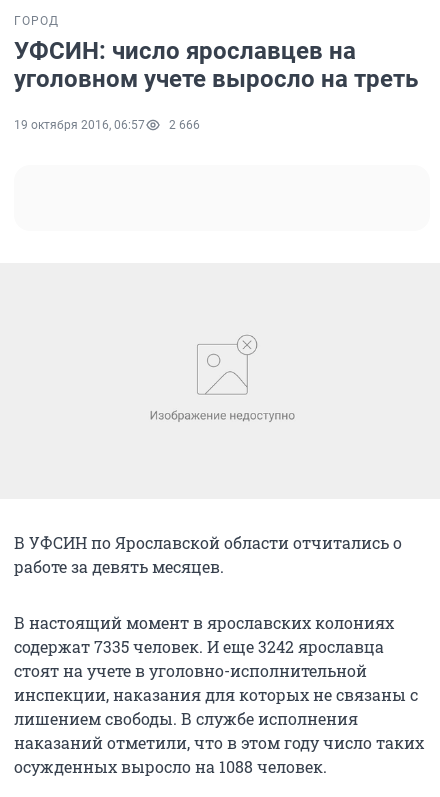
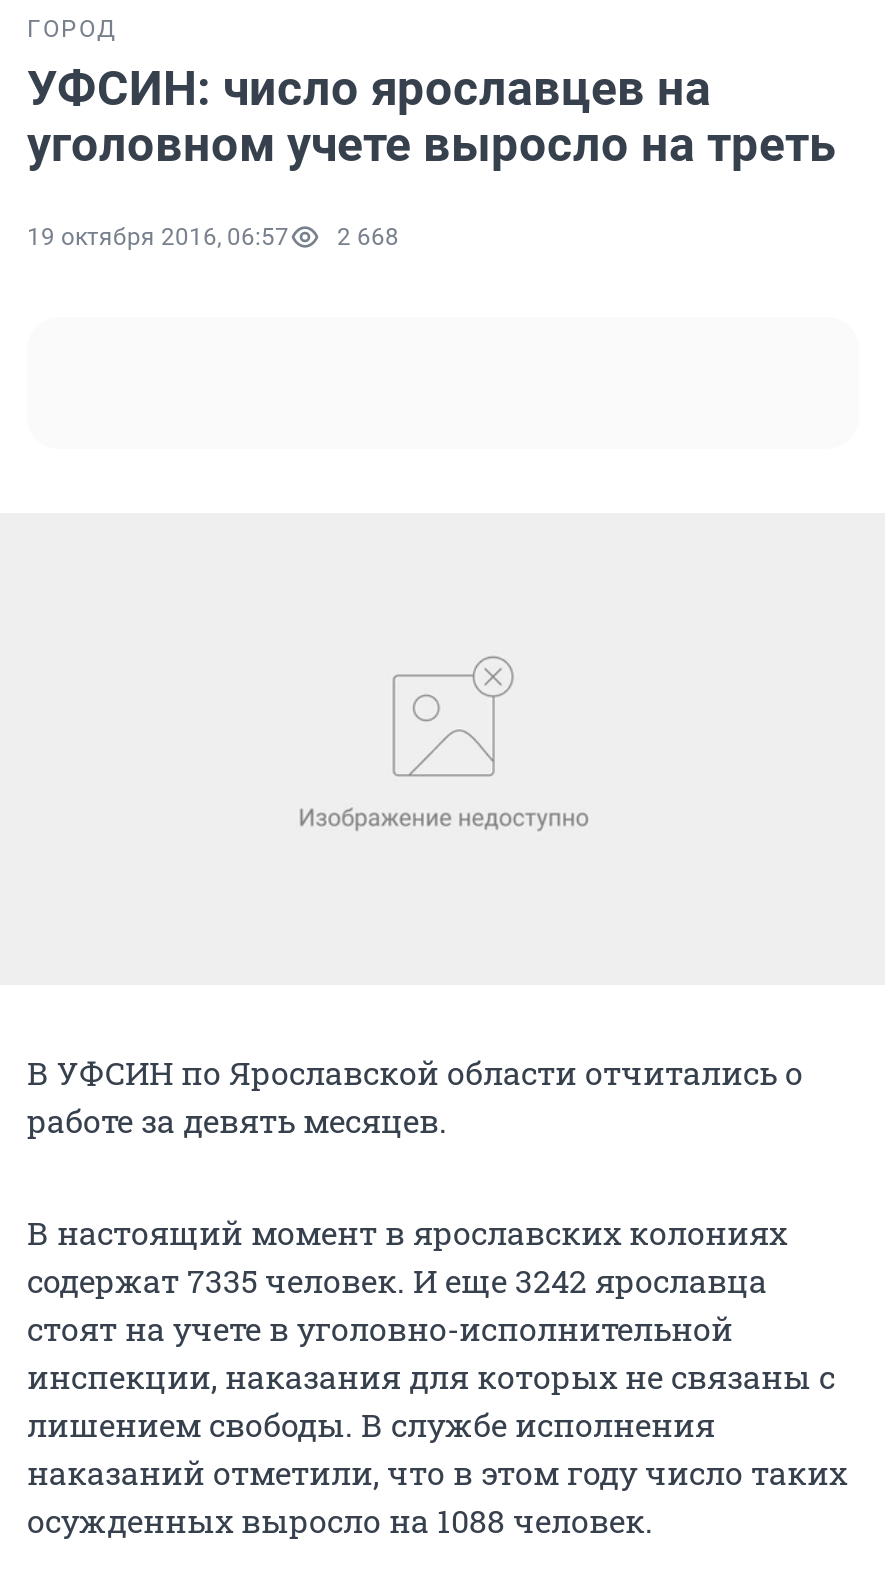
- 19 октября 2016, 06:57 2 666
+ 19 октября 2016, 06:57 2 668
